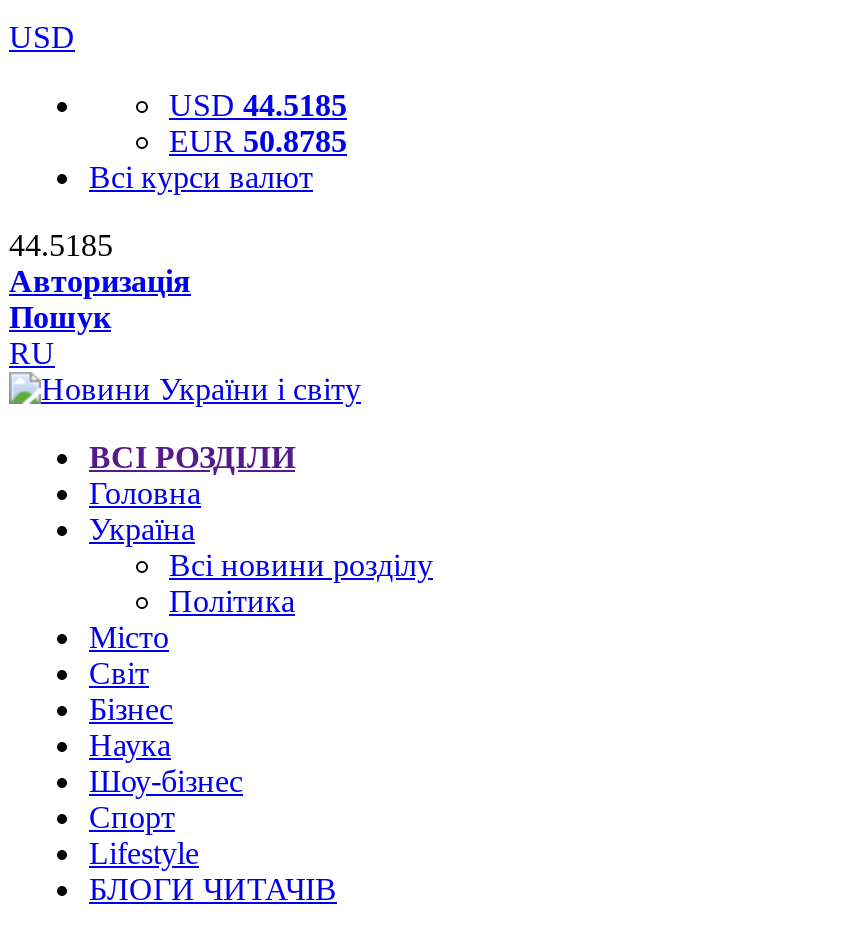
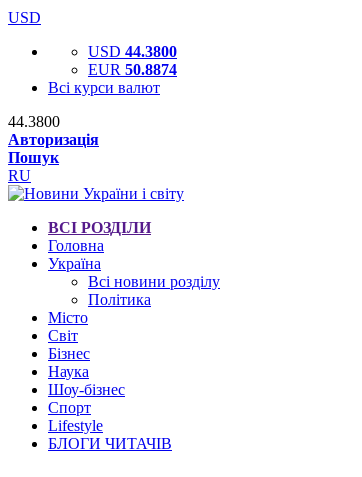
- USD 44.5185
+ USD 44.3800

- EUR 50.8785
+ EUR 50.8874

- 44.5185
+ 44.3800
